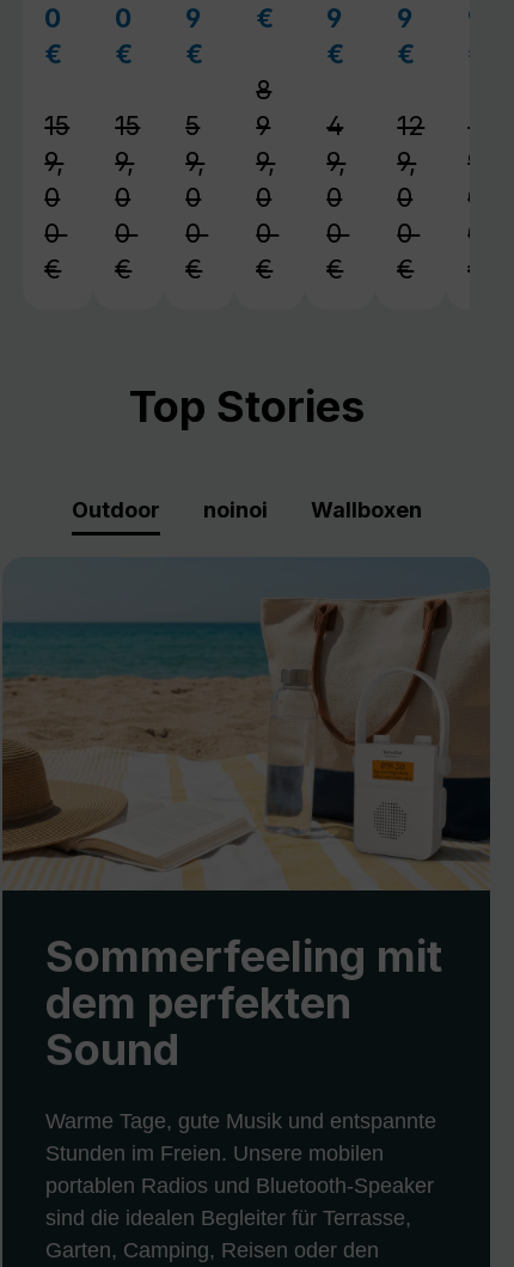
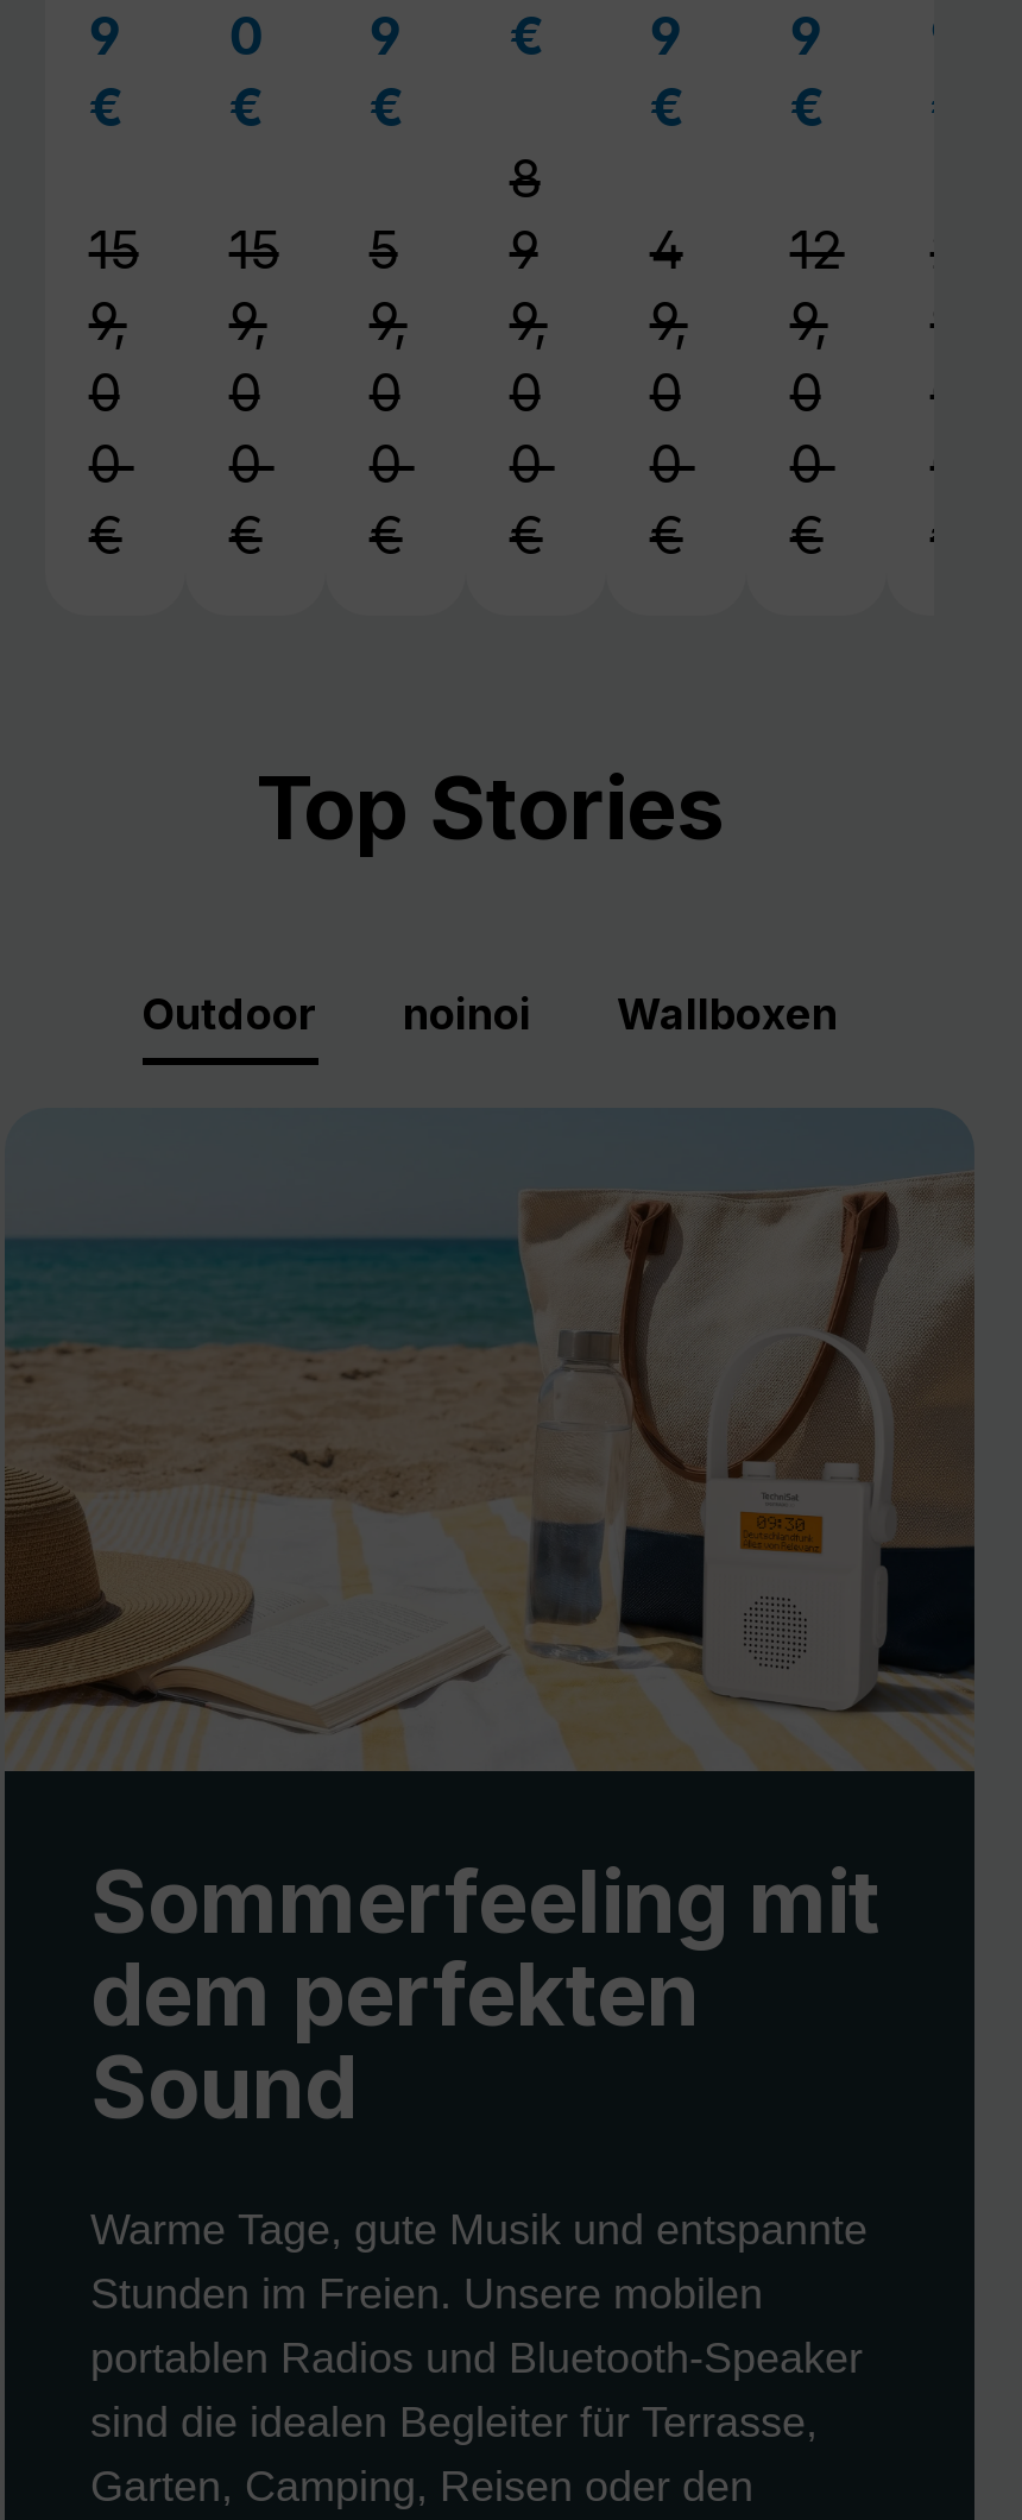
- 0
+ 9
